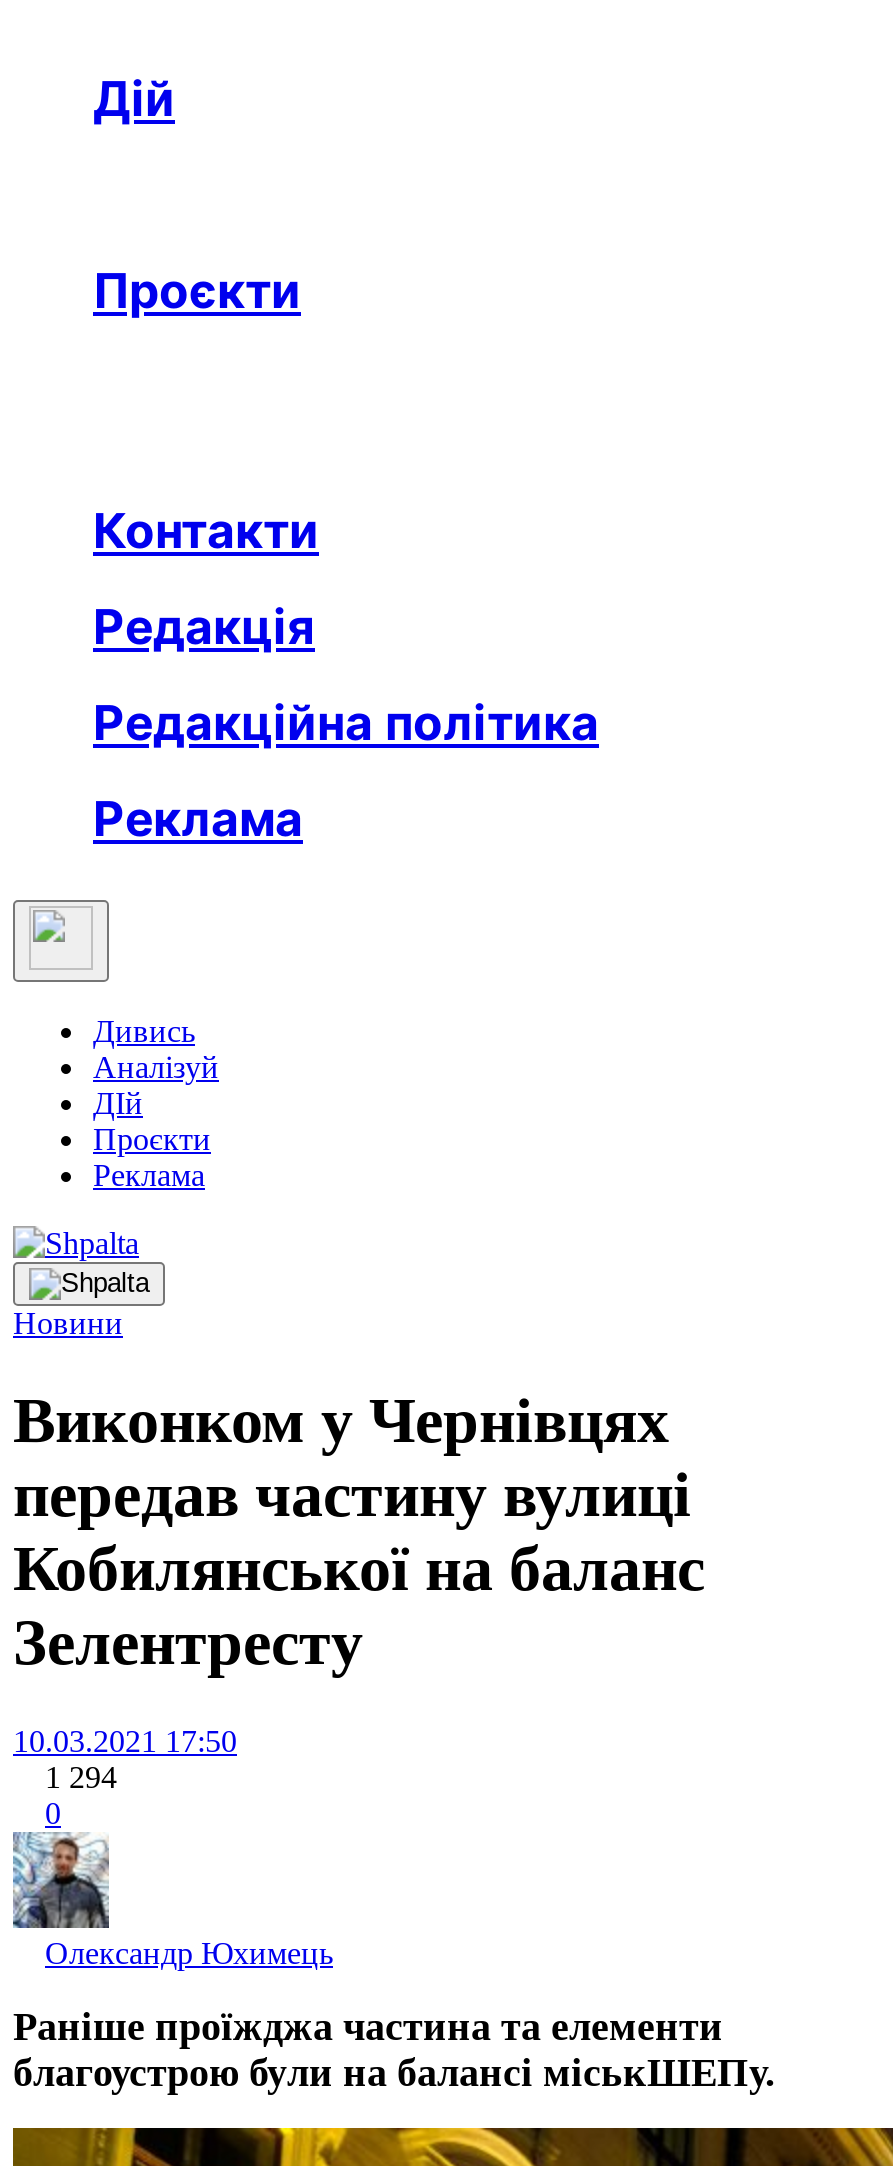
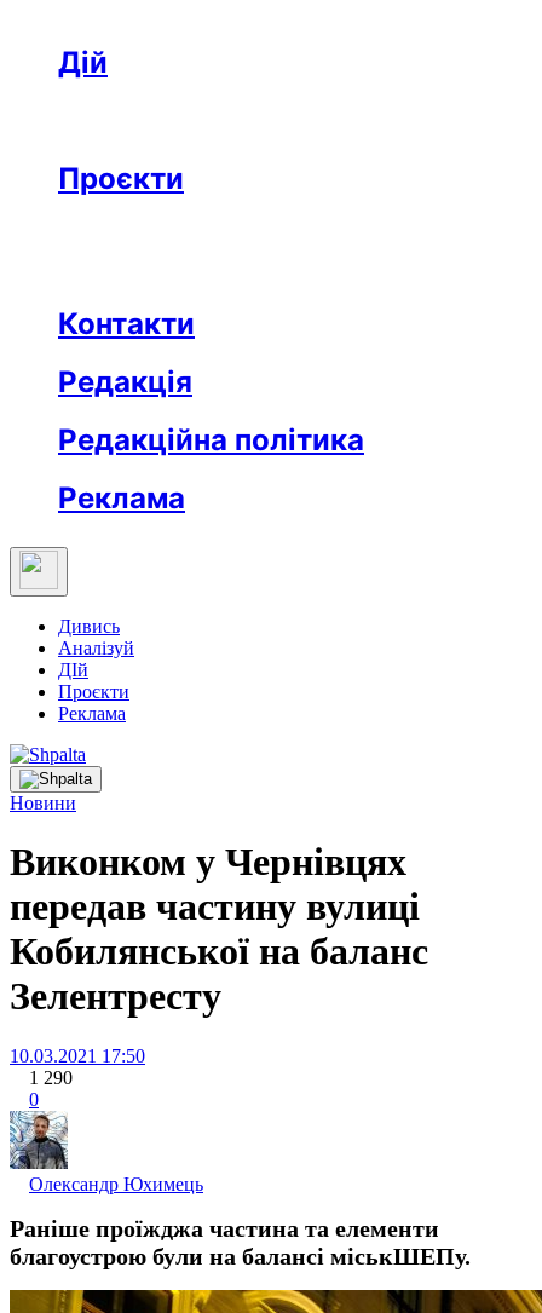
- 1 294
+ 1 290
